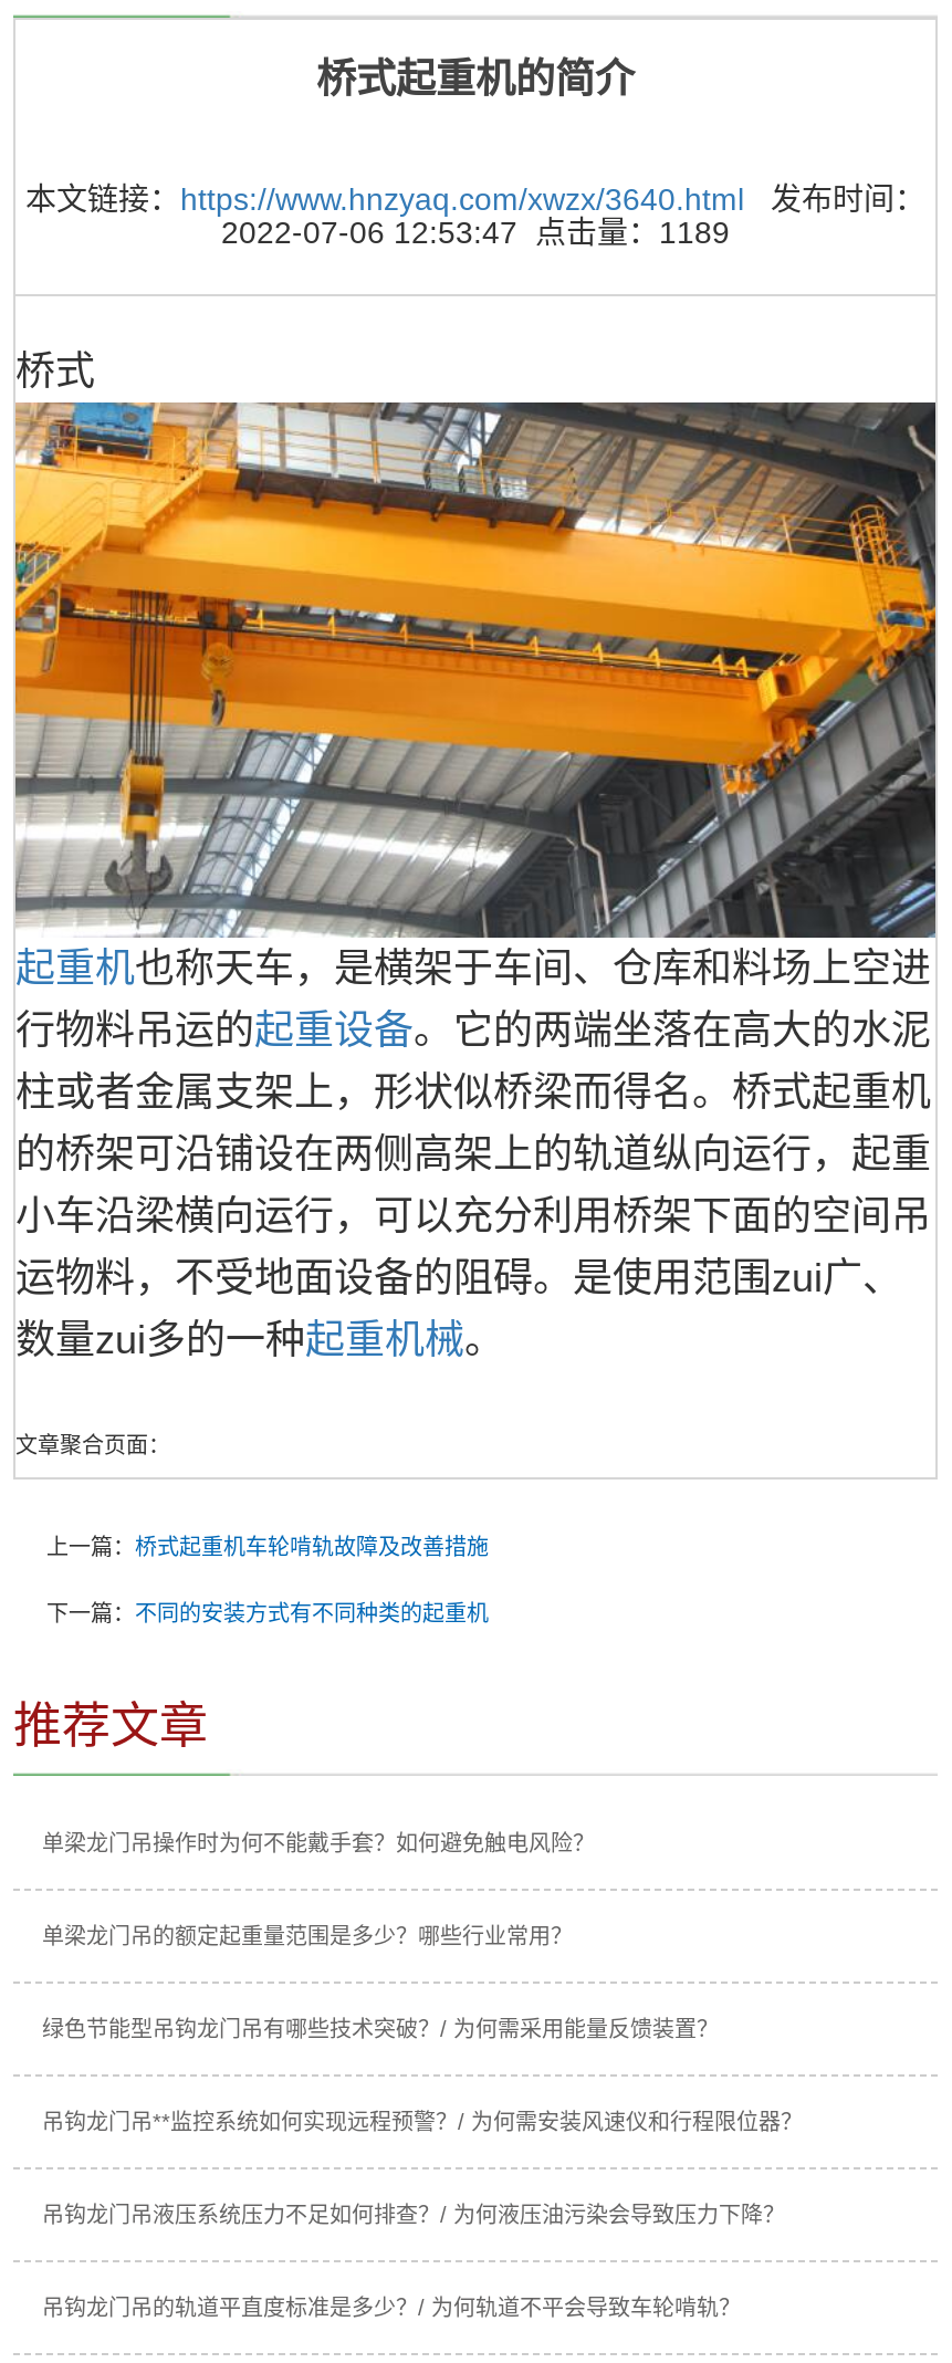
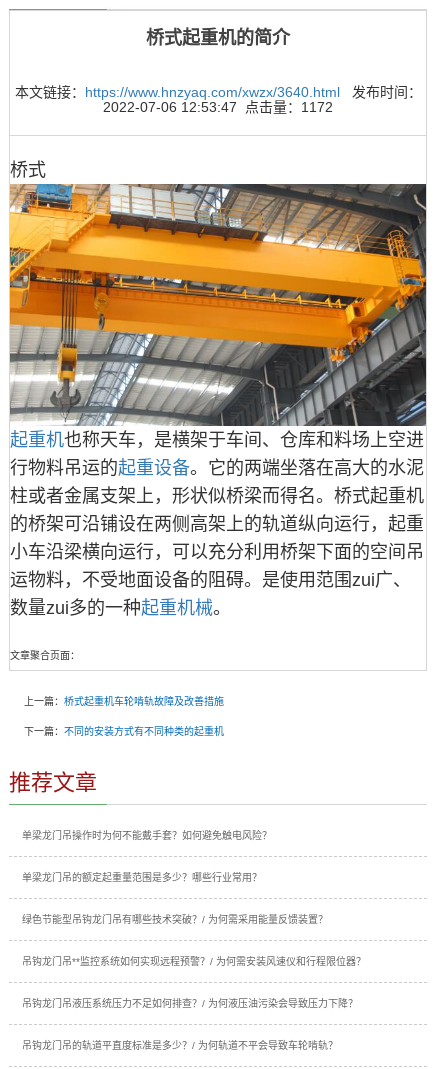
- 2022-07-06 12:53:47 点击量：1189
+ 2022-07-06 12:53:47 点击量：1172
